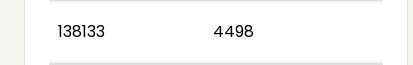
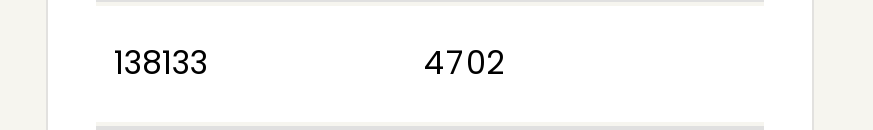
- 4498
+ 4702
